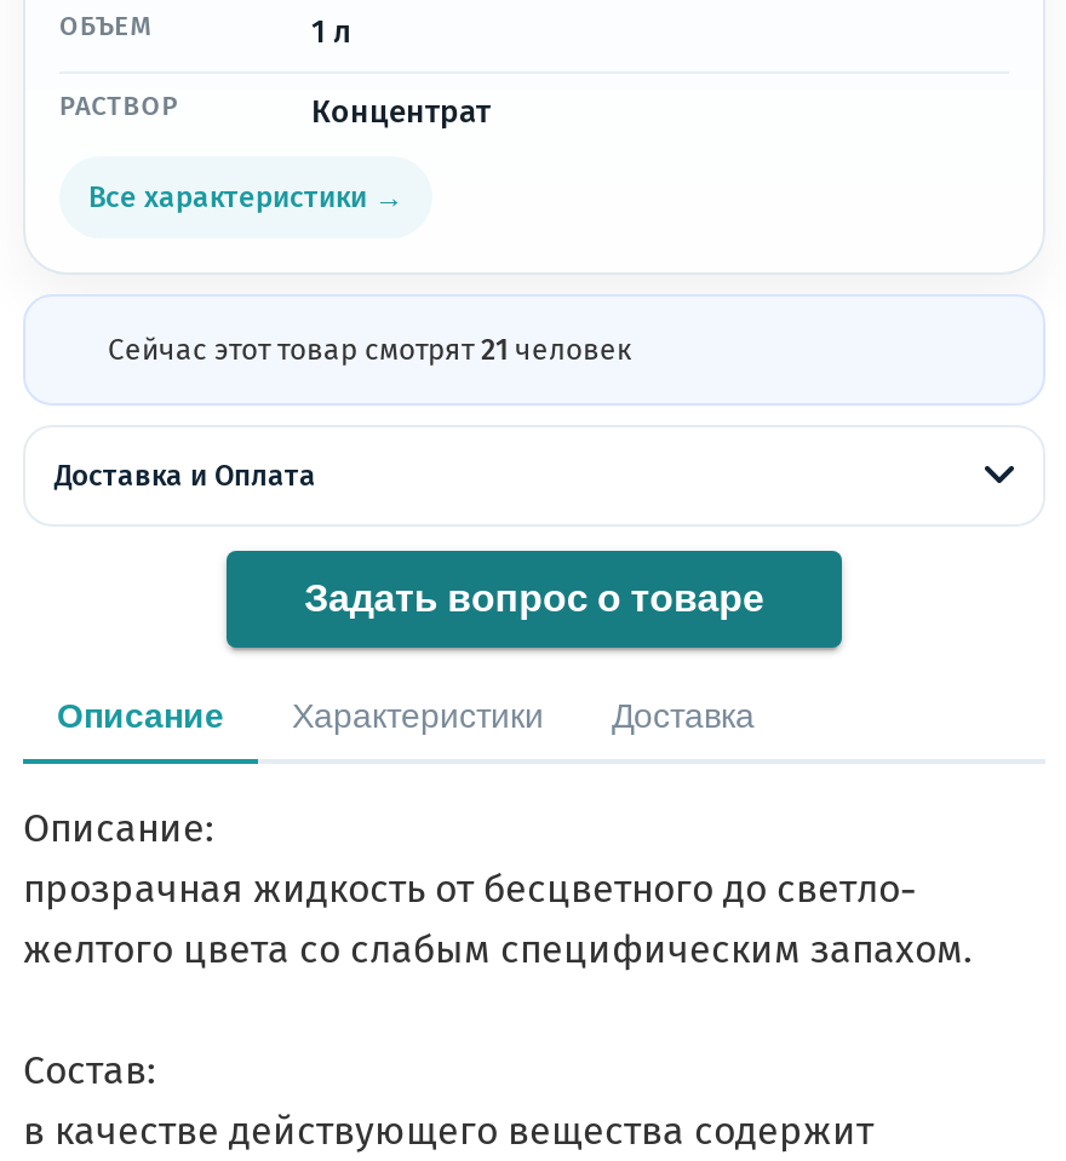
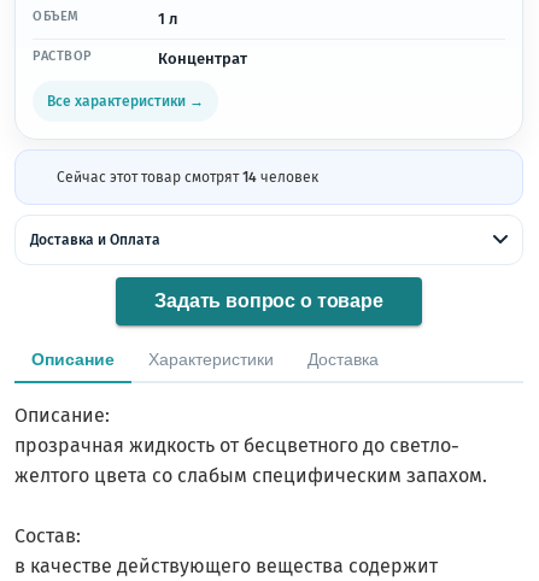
- Сейчас этот товар смотрят 21 человек
+ Сейчас этот товар смотрят 14 человек
